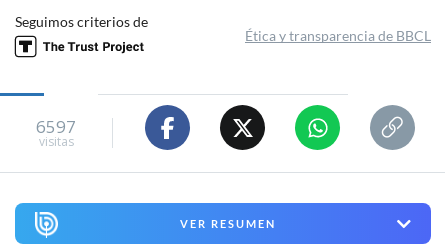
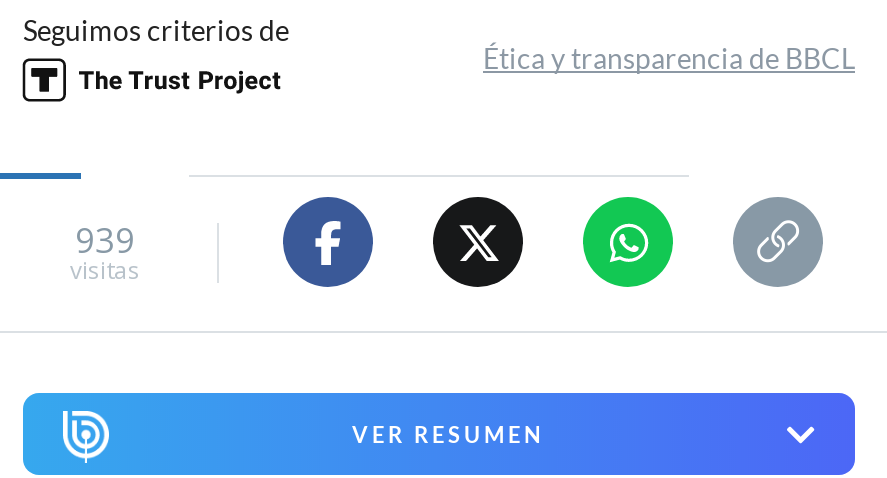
- 6597
+ 939
